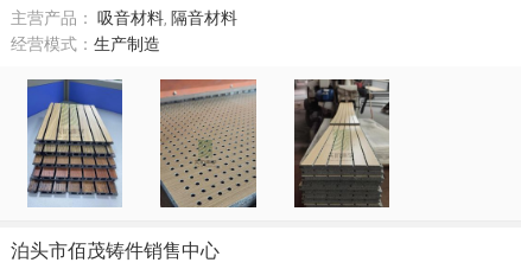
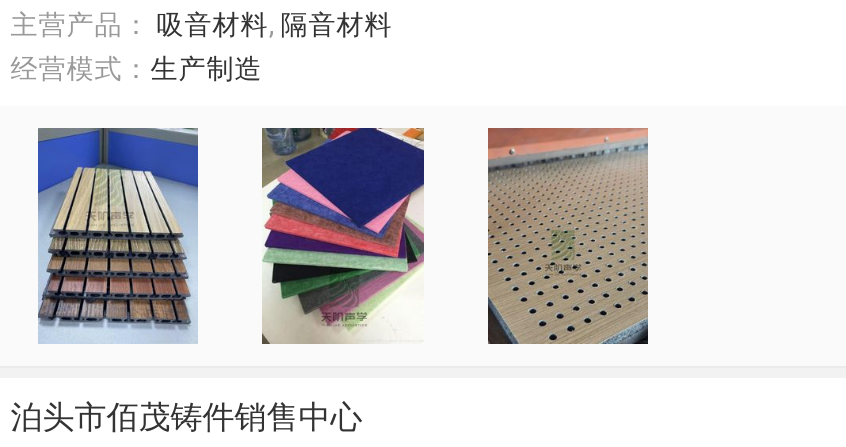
- [image]
+ [image]

- [image]
+ [image]
